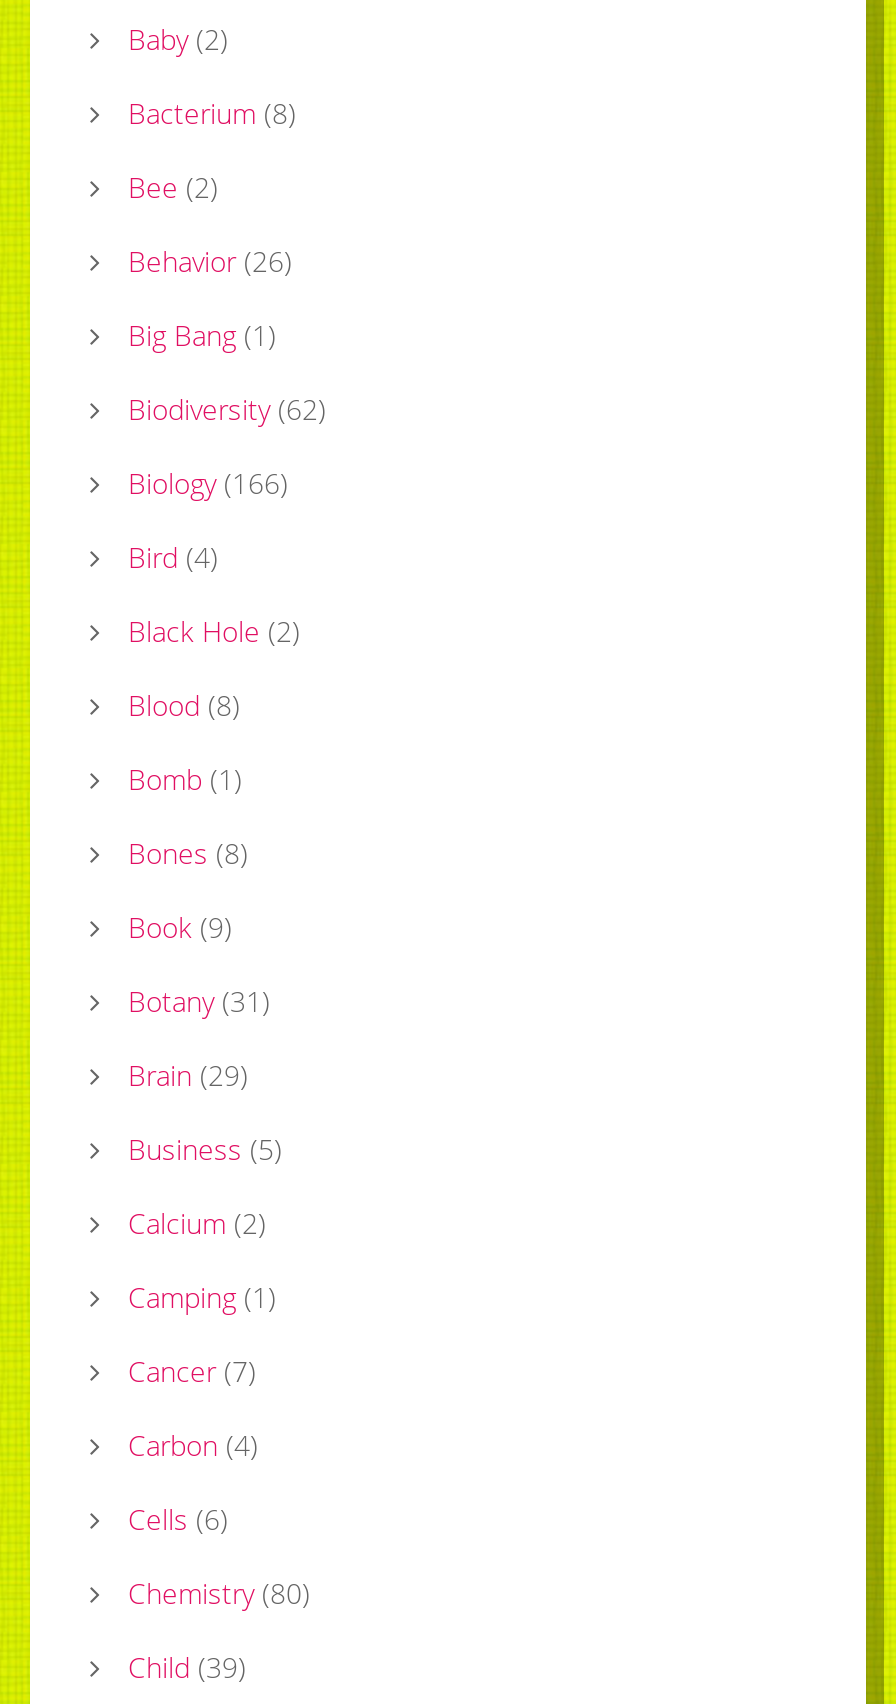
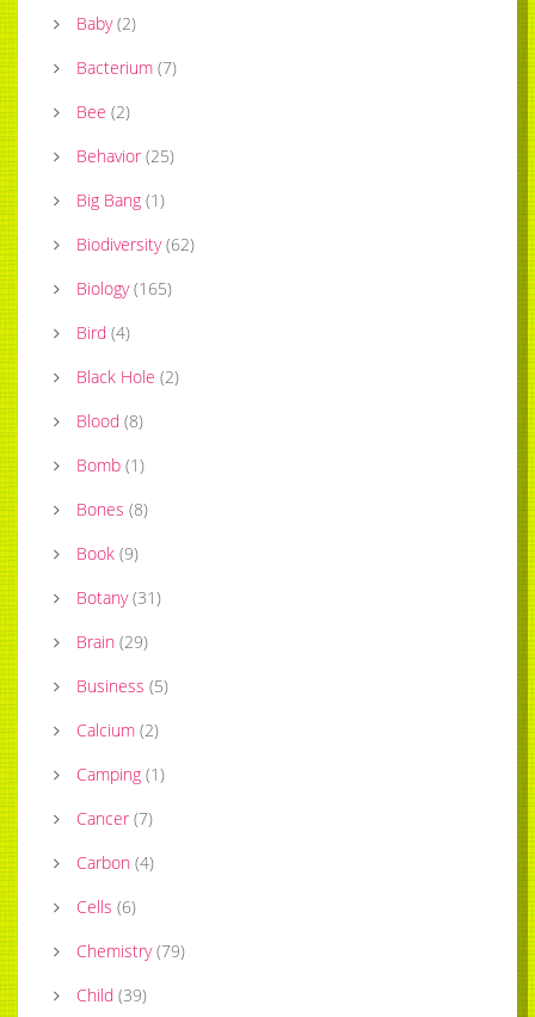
- Bacterium (8)
+ Bacterium (7)

- Behavior (26)
+ Behavior (25)

- Biology (166)
+ Biology (165)

- Chemistry (80)
+ Chemistry (79)
